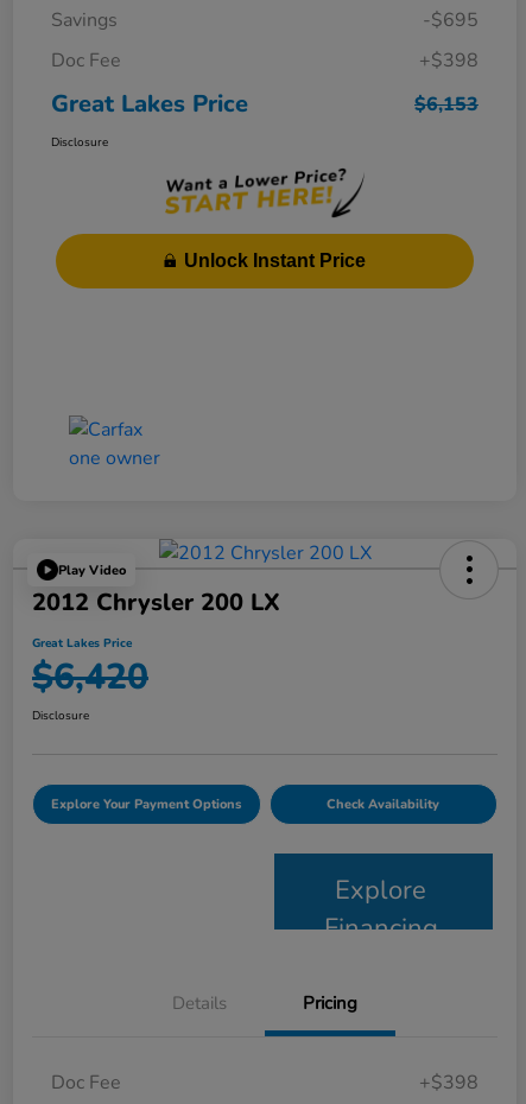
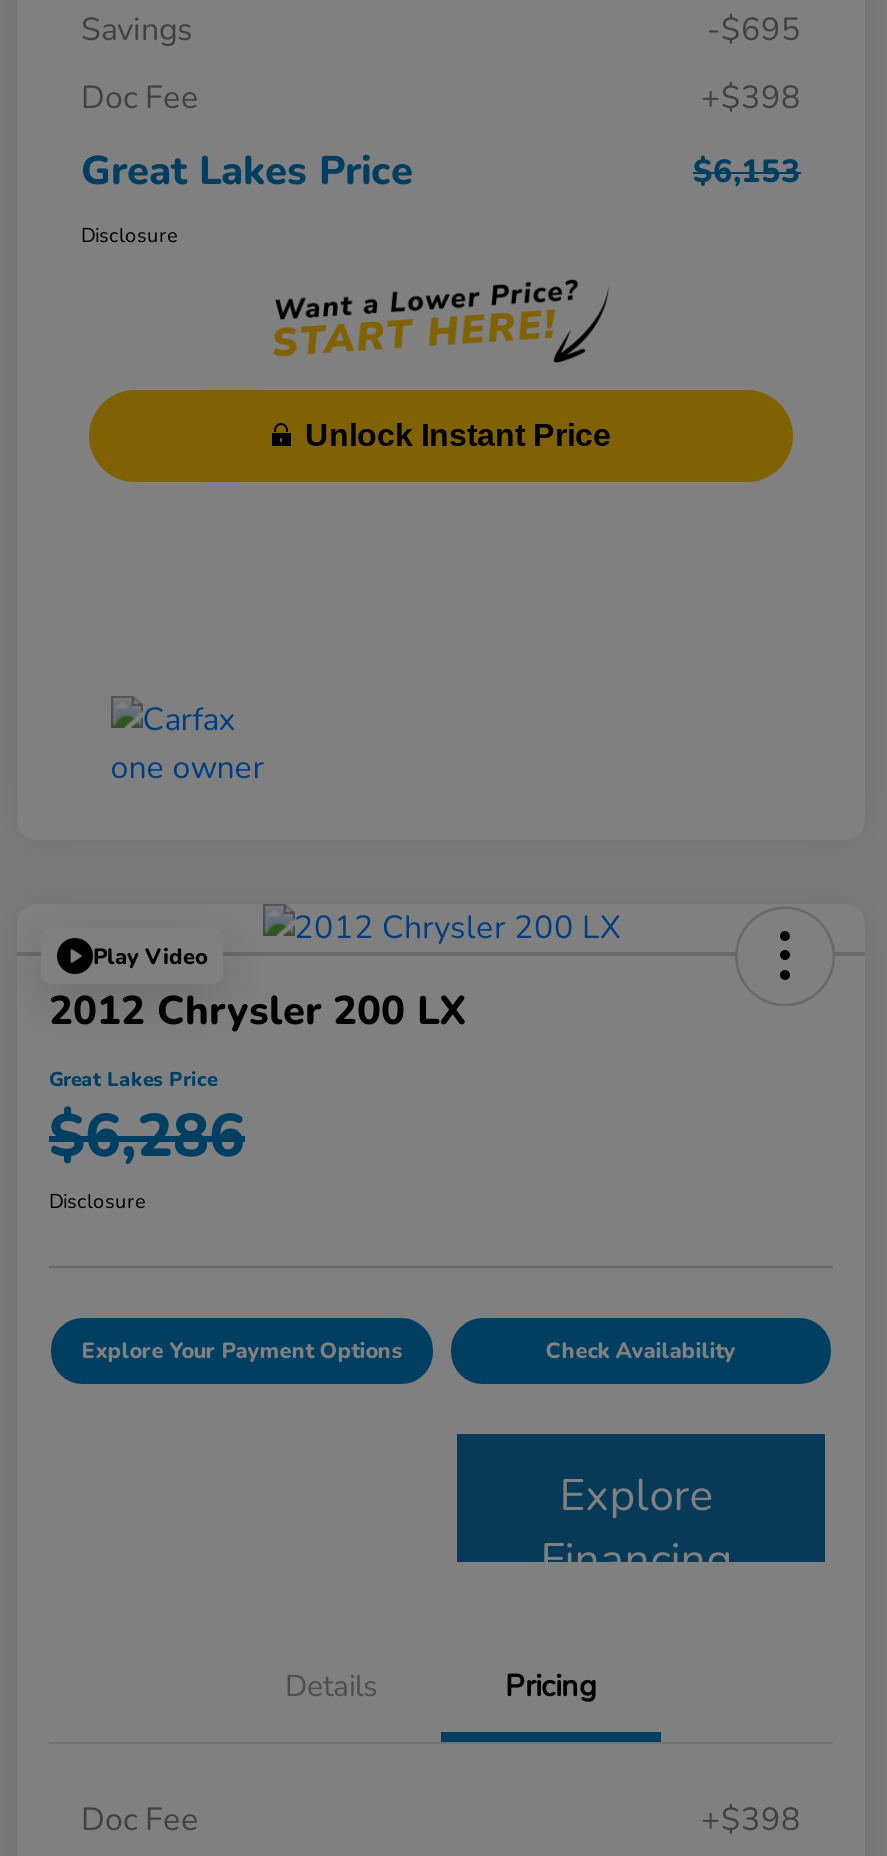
- $6,420
+ $6,286
